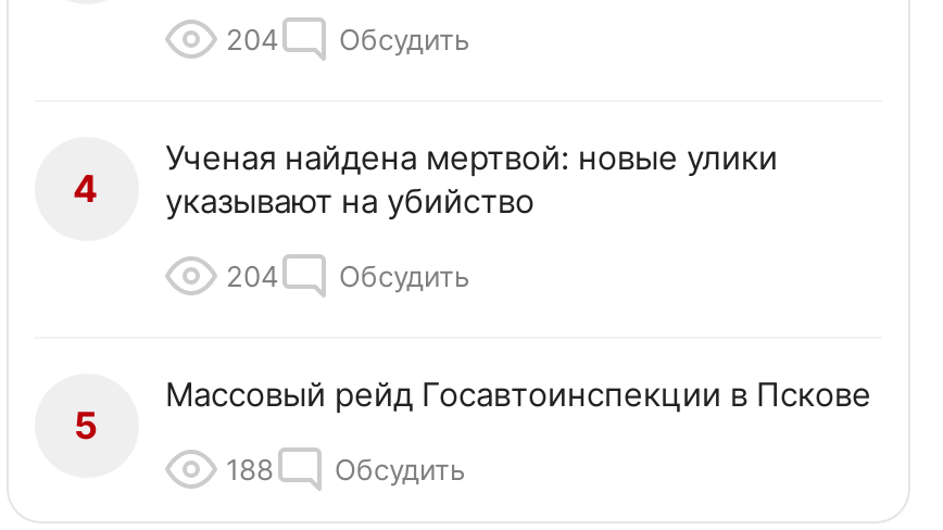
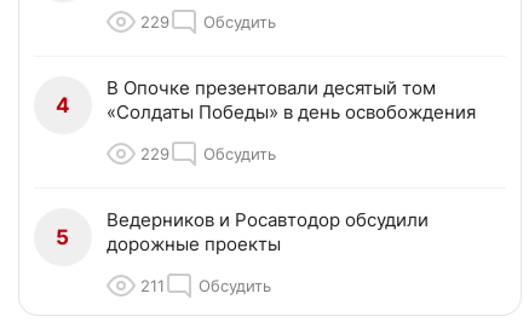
- 204 Обсудить
+ 229 Обсудить

- Ученая найдена мертвой: новые улики
- указывают на убийство
+ В Опочке презентовали десятый том
+ «Солдаты Победы» в день освобождения

- 204 Обсудить
+ 229 Обсудить

- Массовый рейд Госавтоинспекции в Пскове
+ Ведерников и Росавтодор обсудили
+ дорожные проекты

- 188 Обсудить
+ 211 Обсудить
